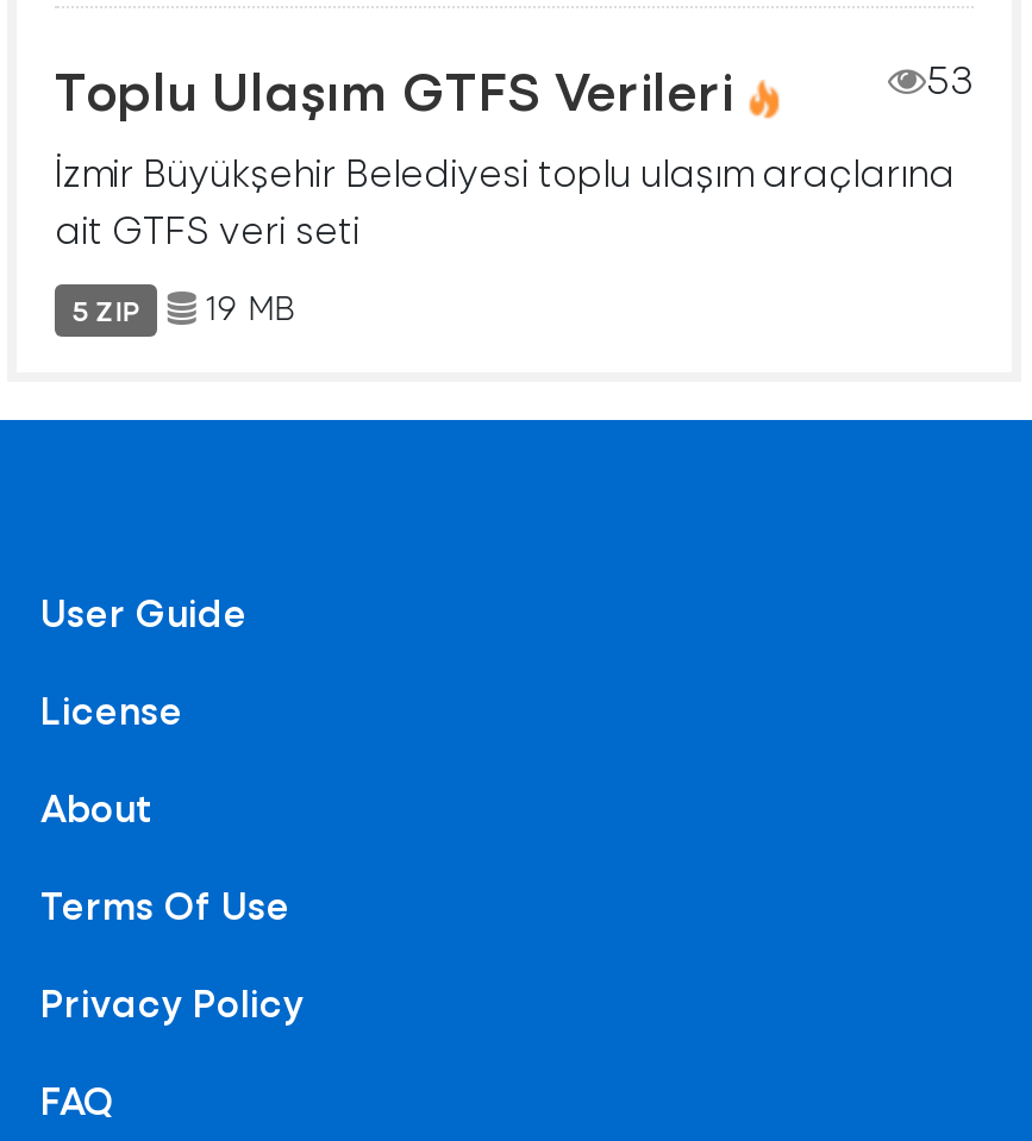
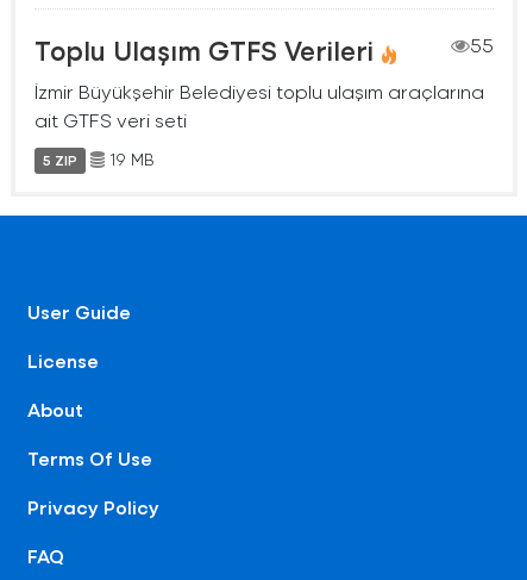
- 53
+ 55
